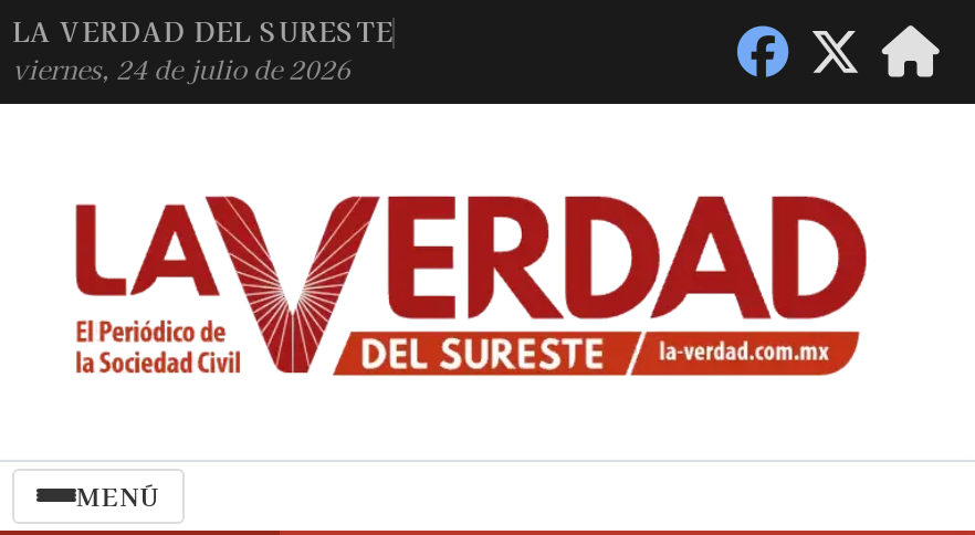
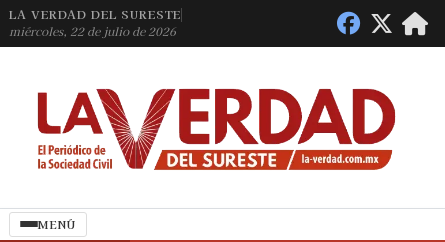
- viernes, 24 de julio de 2026
+ miércoles, 22 de julio de 2026
